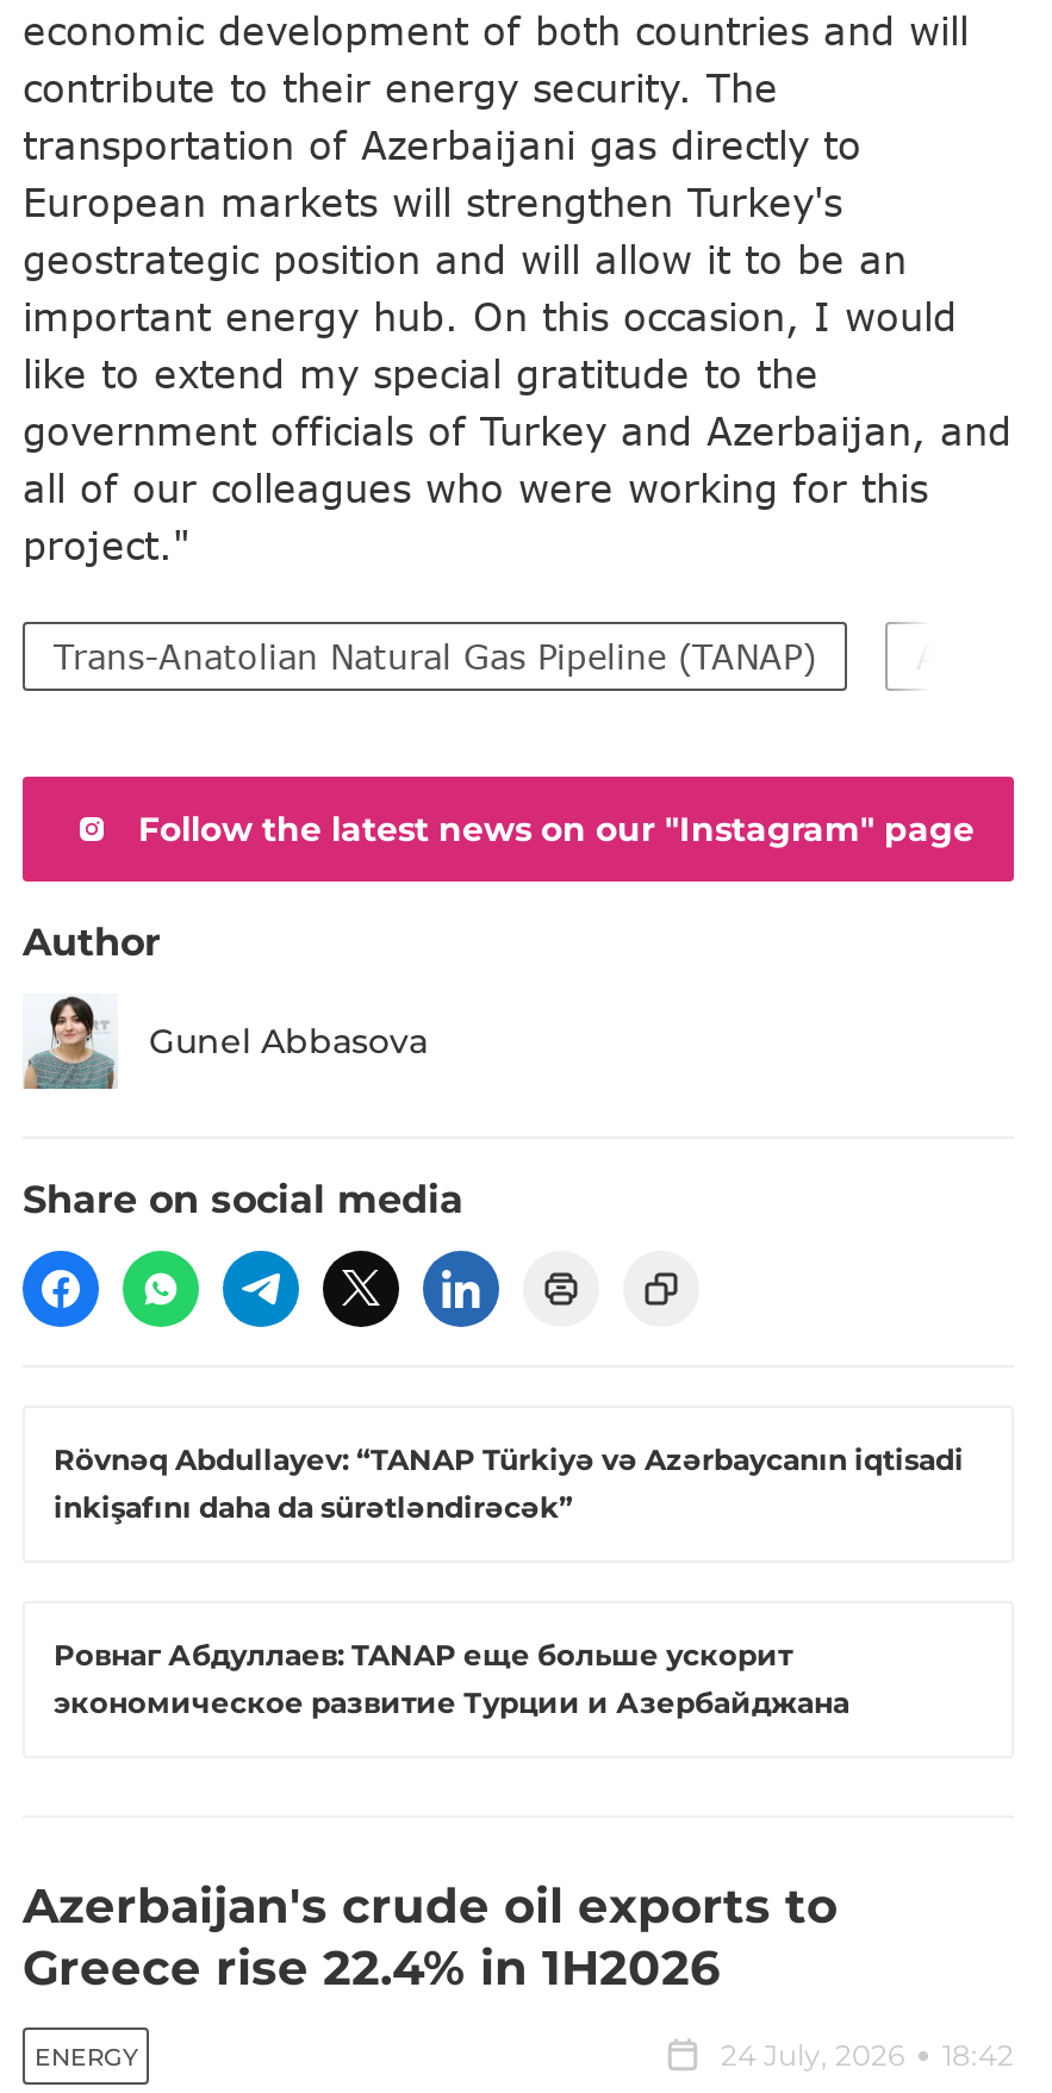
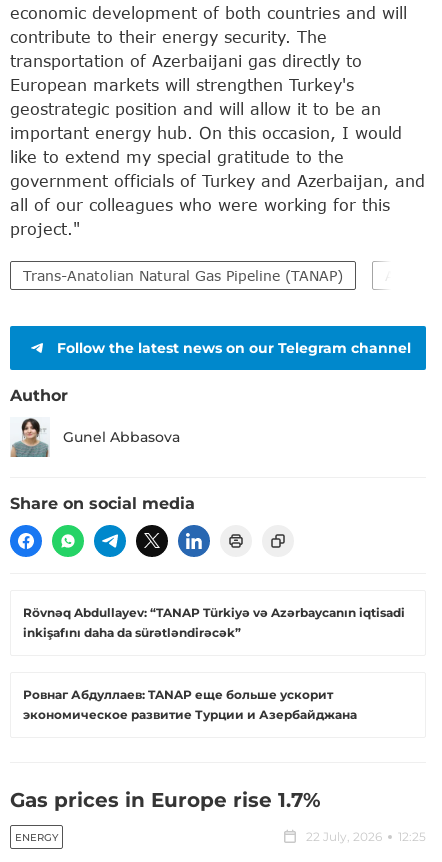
- Follow the latest news on our "Instagram" page
+ Follow the latest news on our Telegram channel

- Azerbaijan's crude oil exports to
- Greece rise 22.4% in 1H2026
+ Gas prices in Europe rise 1.7%

- 24 July, 2026
- 18:42
+ 22 July, 2026
+ 12:25
